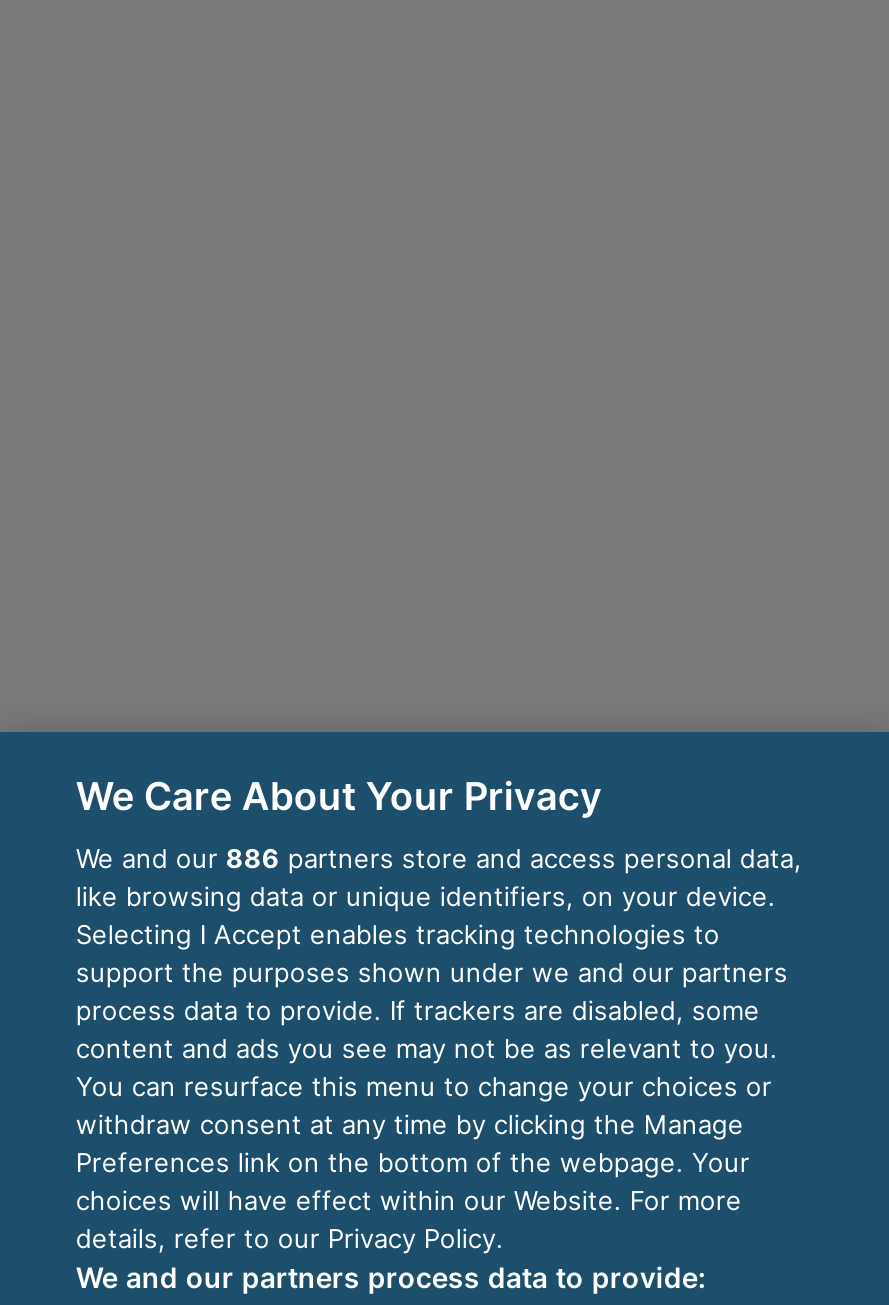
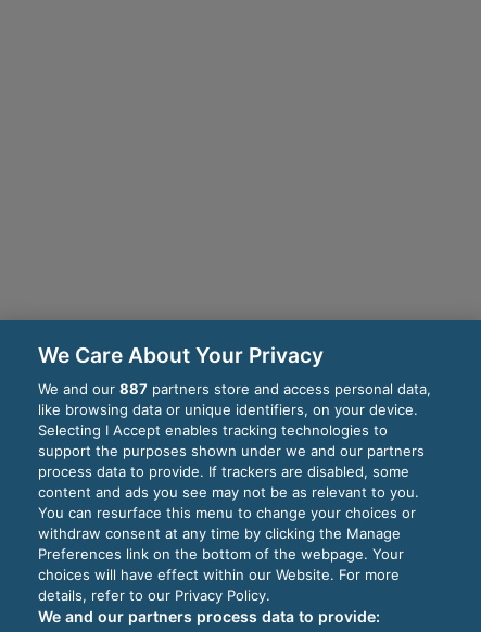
- We and our 886 partners store and access personal data,
+ We and our 887 partners store and access personal data,
